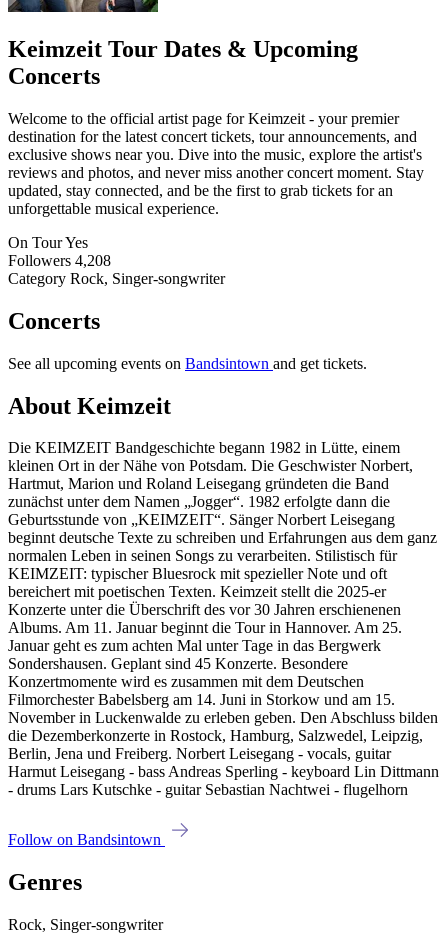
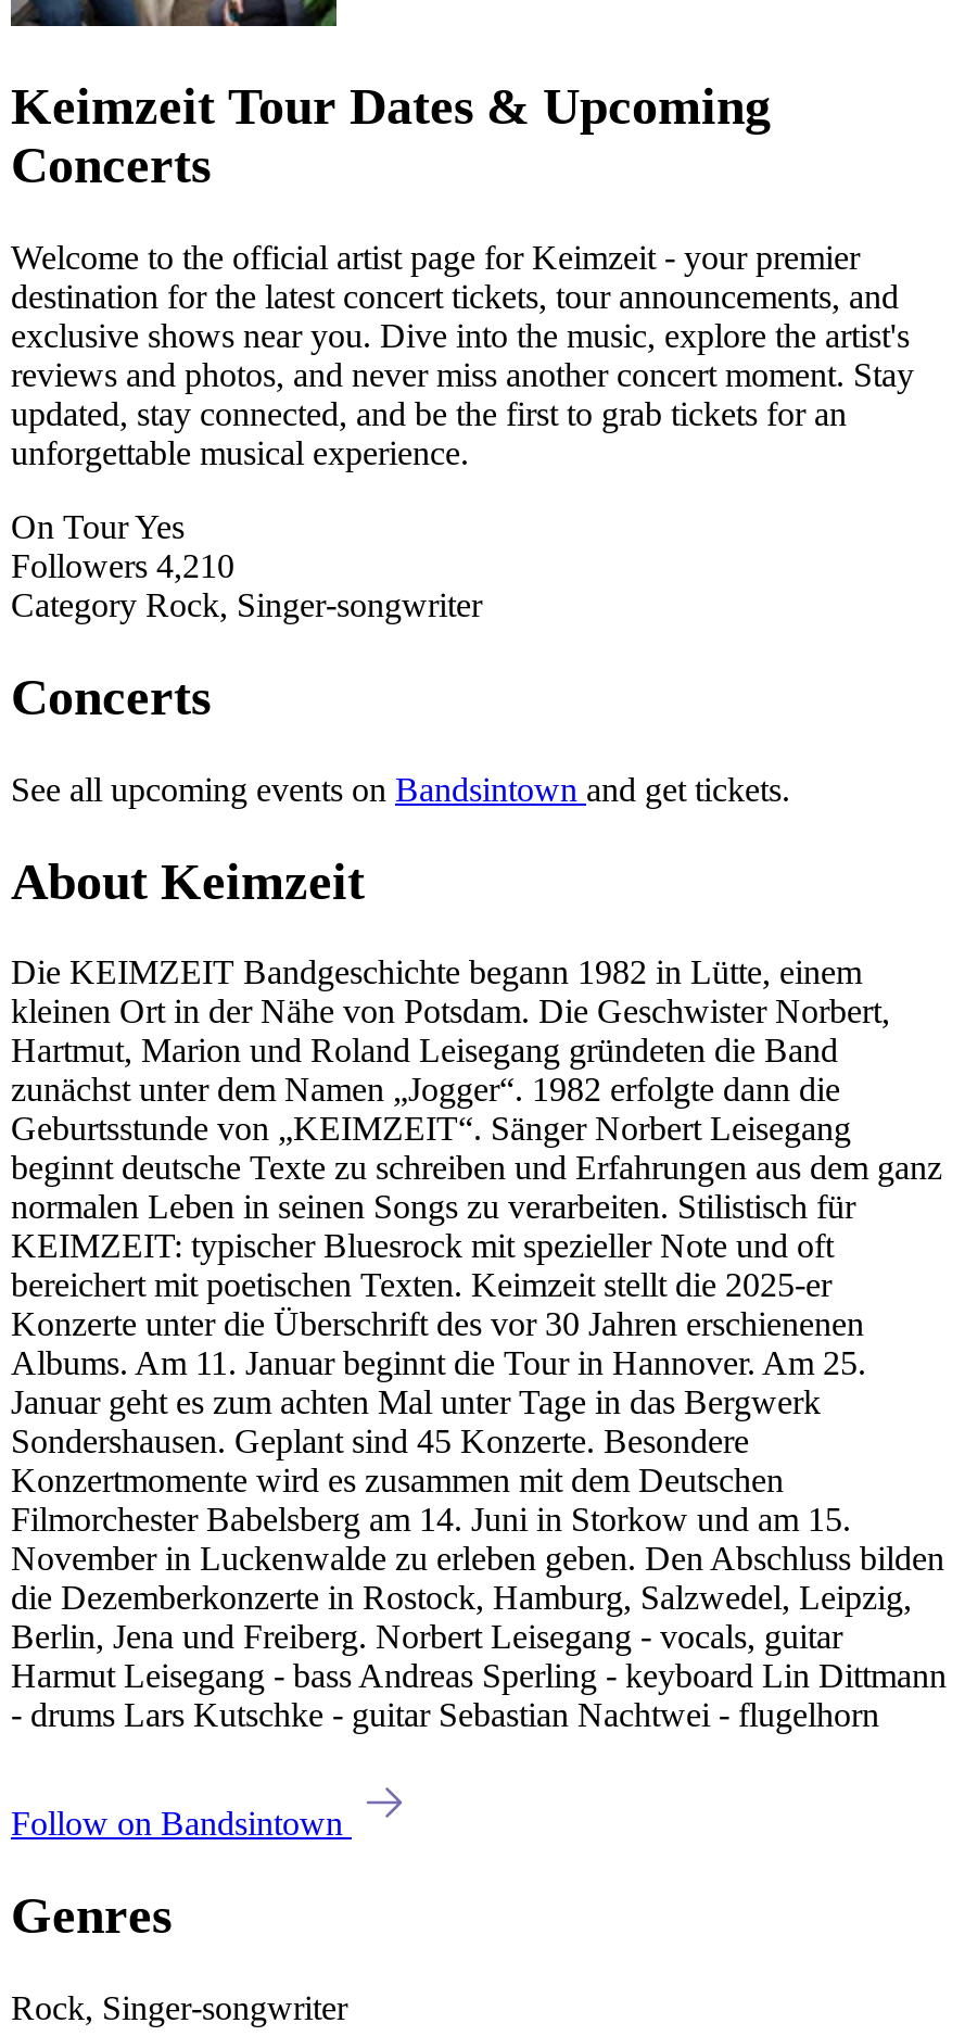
- Followers 4,208
+ Followers 4,210
